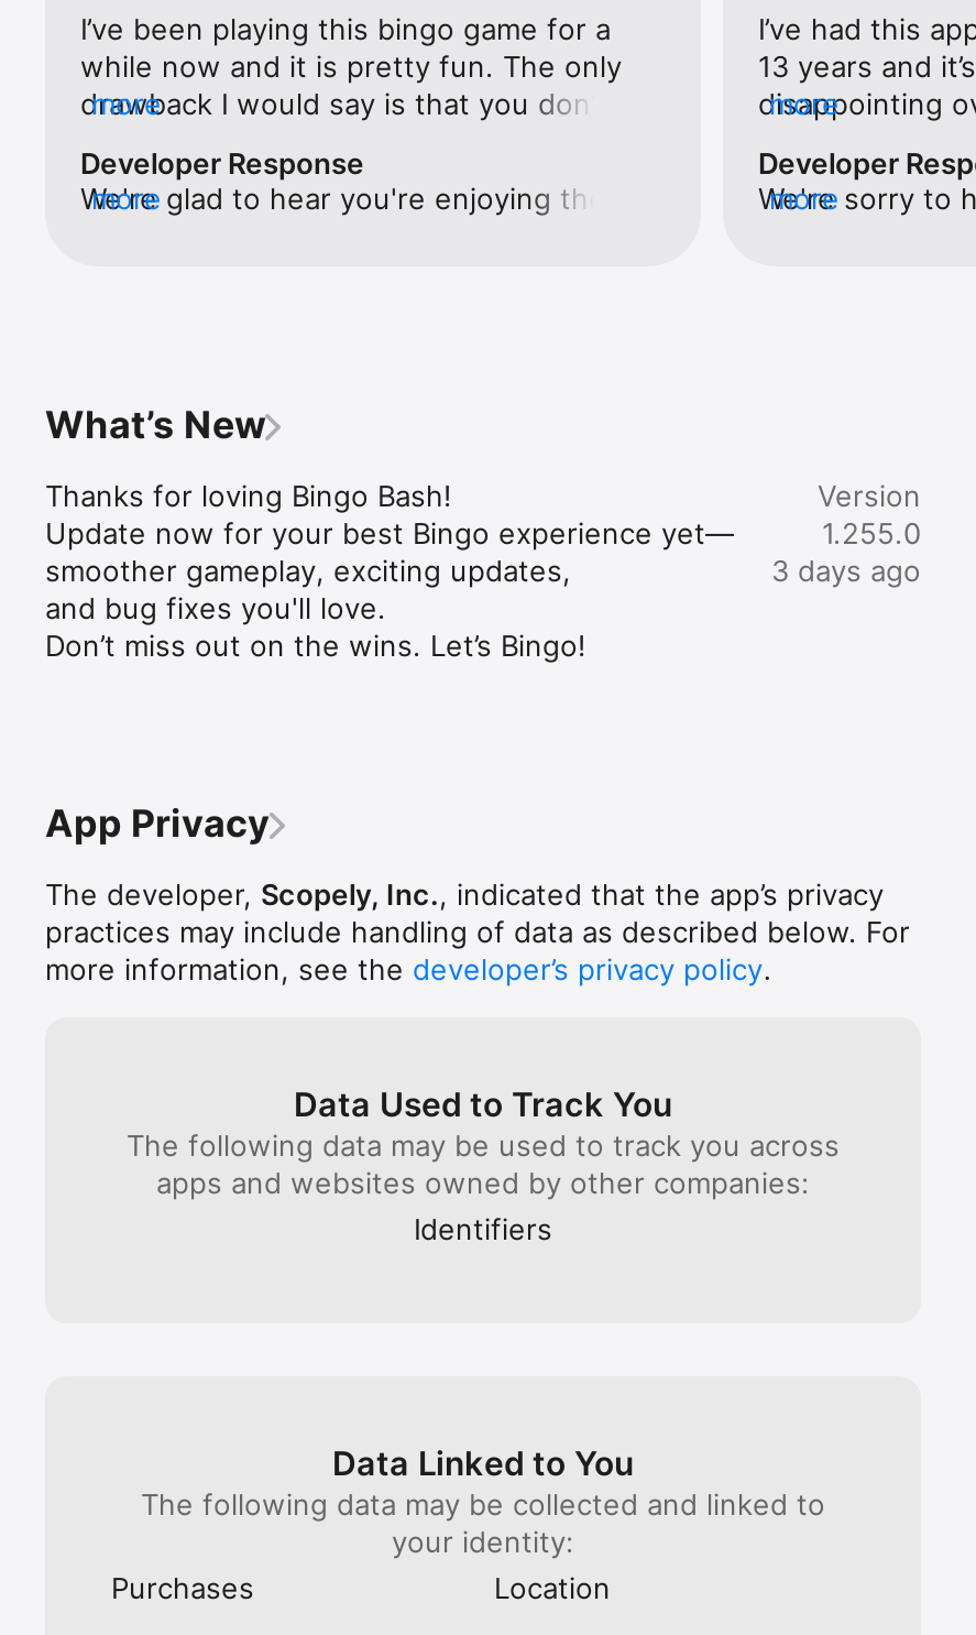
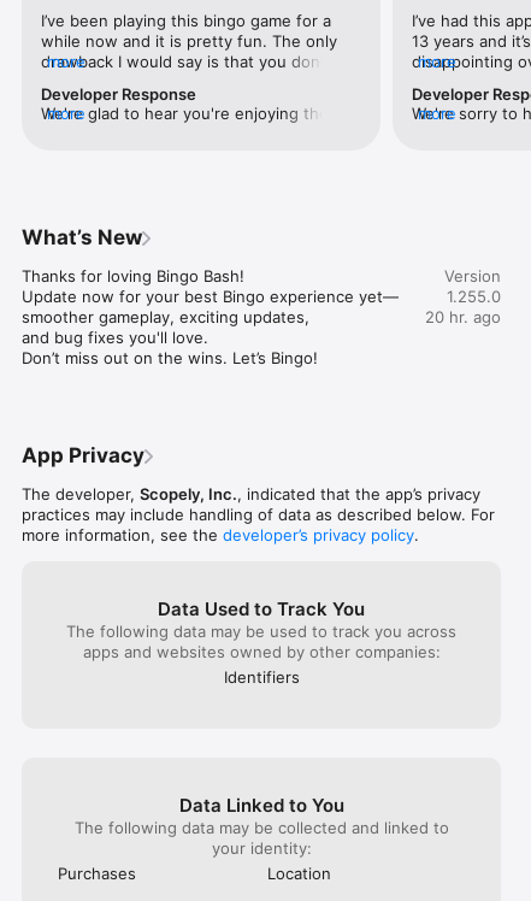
- 3 days ago
+ 20 hr. ago
